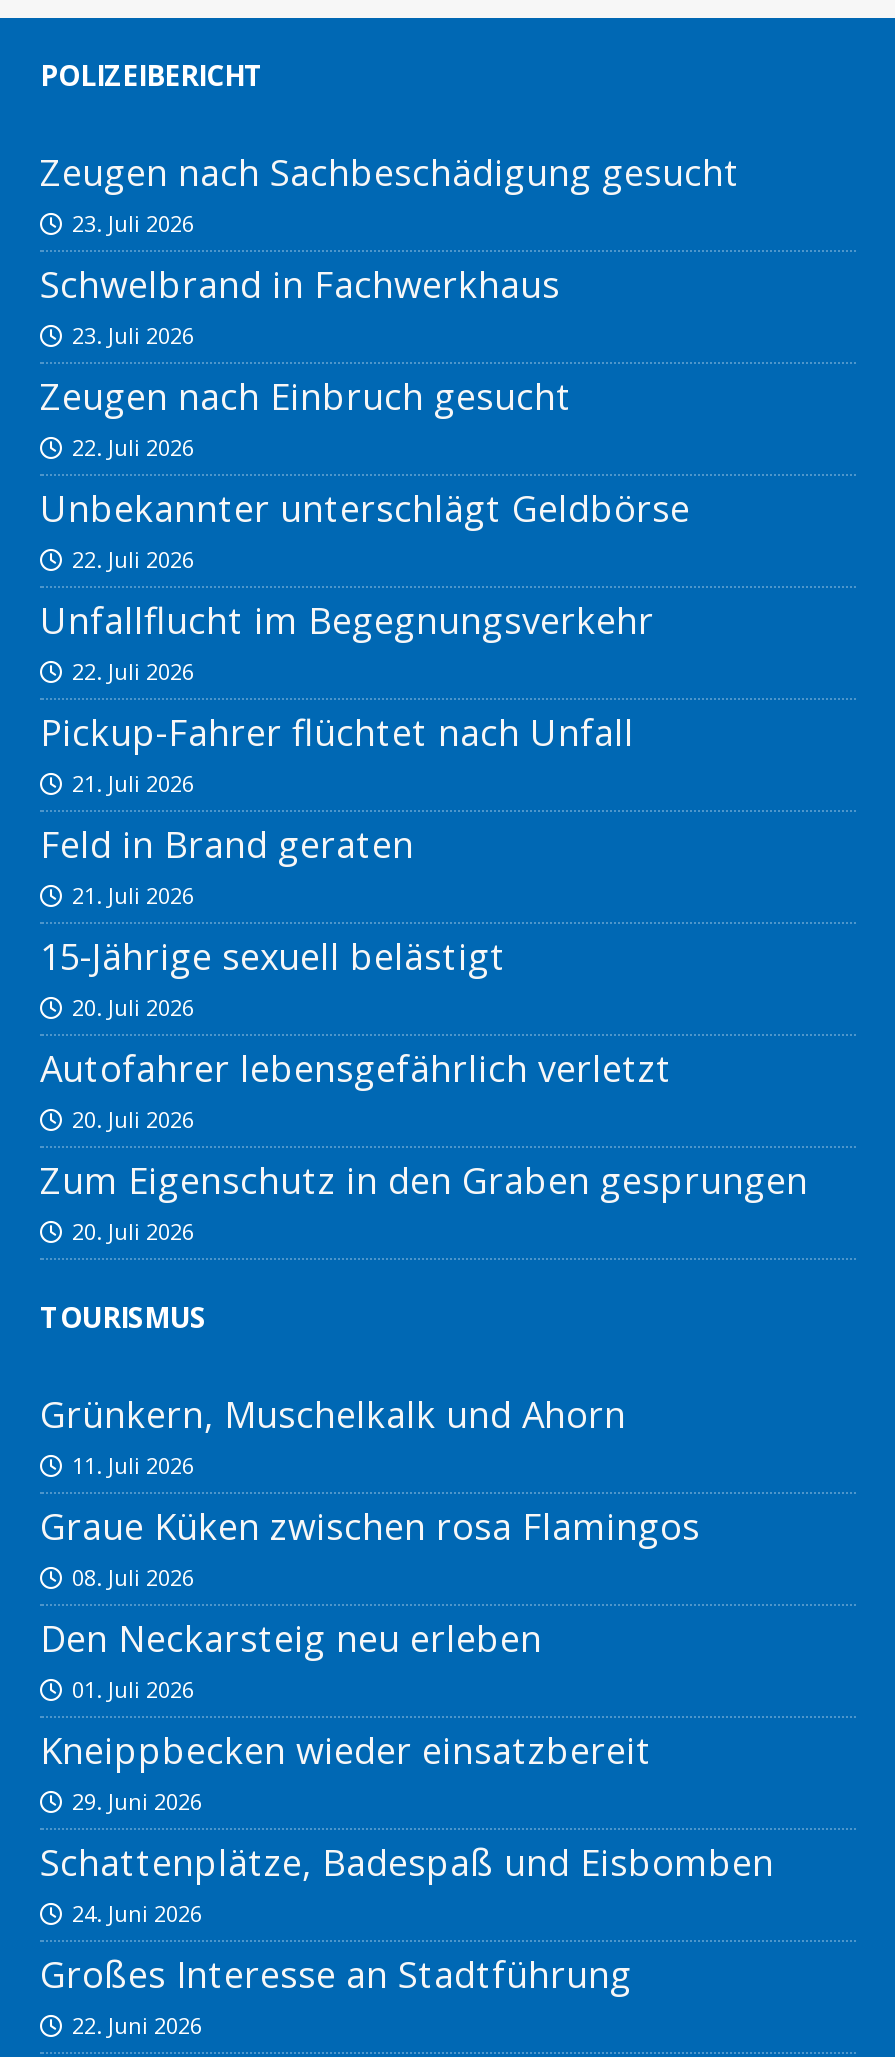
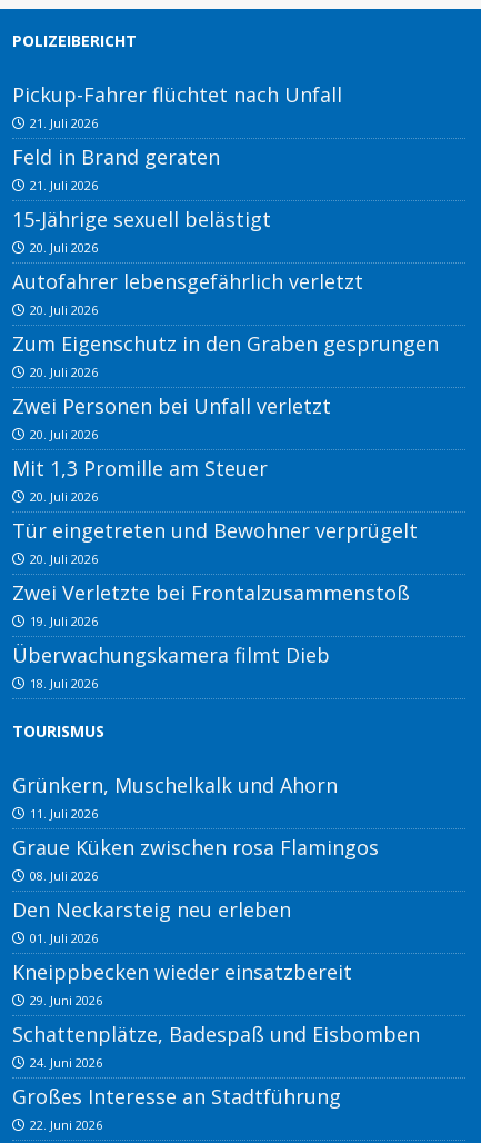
- Zeugen nach Sachbeschädigung gesucht
- 23. Juli 2026
- Schwelbrand in Fachwerkhaus
- 23. Juli 2026
- Zeugen nach Einbruch gesucht
- 22. Juli 2026
- Unbekannter unterschlägt Geldbörse
- 22. Juli 2026
- Unfallflucht im Begegnungsverkehr
- 22. Juli 2026

moved up: Pickup-Fahrer flüchtet nach Unfall | 21. Juli 2026 | Feld in Brand geraten | ... | Zum Eigenschutz in den Graben gesprungen | 20. Juli 2026

+ Zwei Personen bei Unfall verletzt
+ 20. Juli 2026
+ Mit 1,3 Promille am Steuer
+ 20. Juli 2026
+ Tür eingetreten und Bewohner verprügelt
+ 20. Juli 2026
+ Zwei Verletzte bei Frontalzusammenstoß
+ 19. Juli 2026
+ Überwachungskamera filmt Dieb
+ 18. Juli 2026
